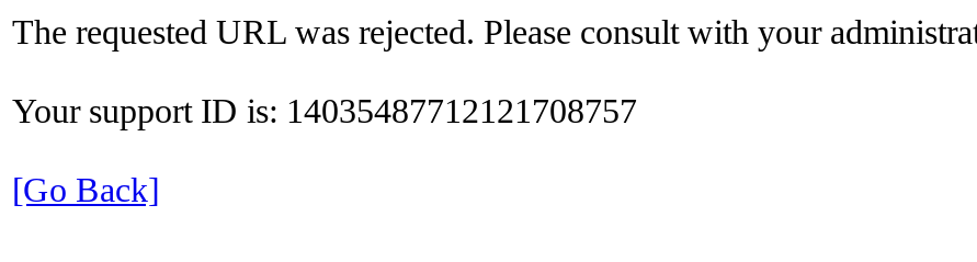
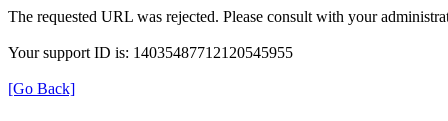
- Your support ID is: 14035487712121708757
+ Your support ID is: 14035487712120545955
